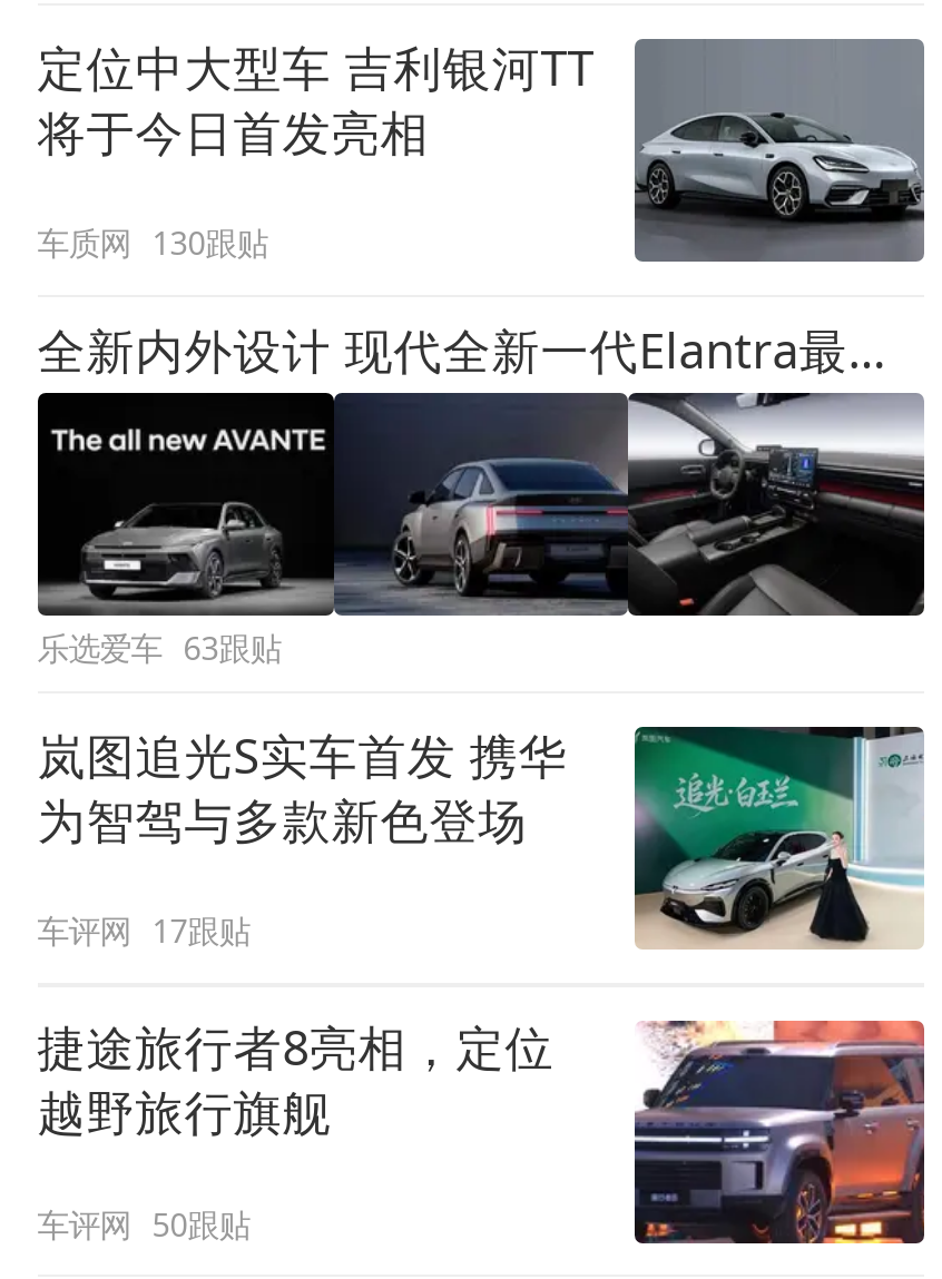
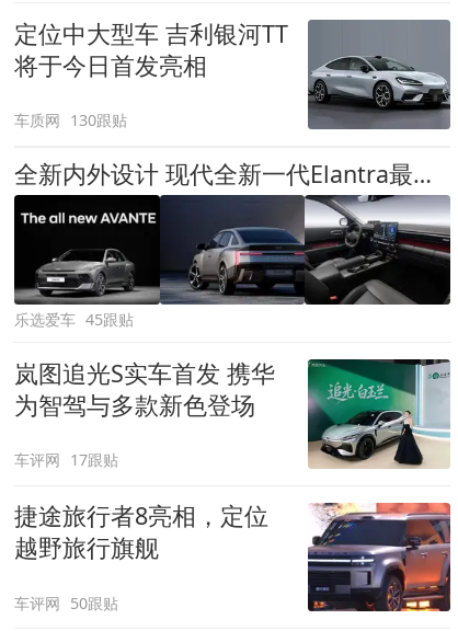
- 乐选爱车 63跟贴
+ 乐选爱车 45跟贴
